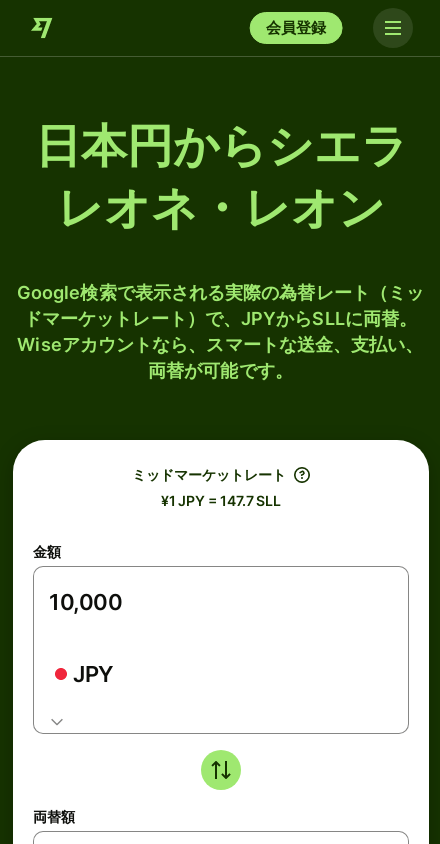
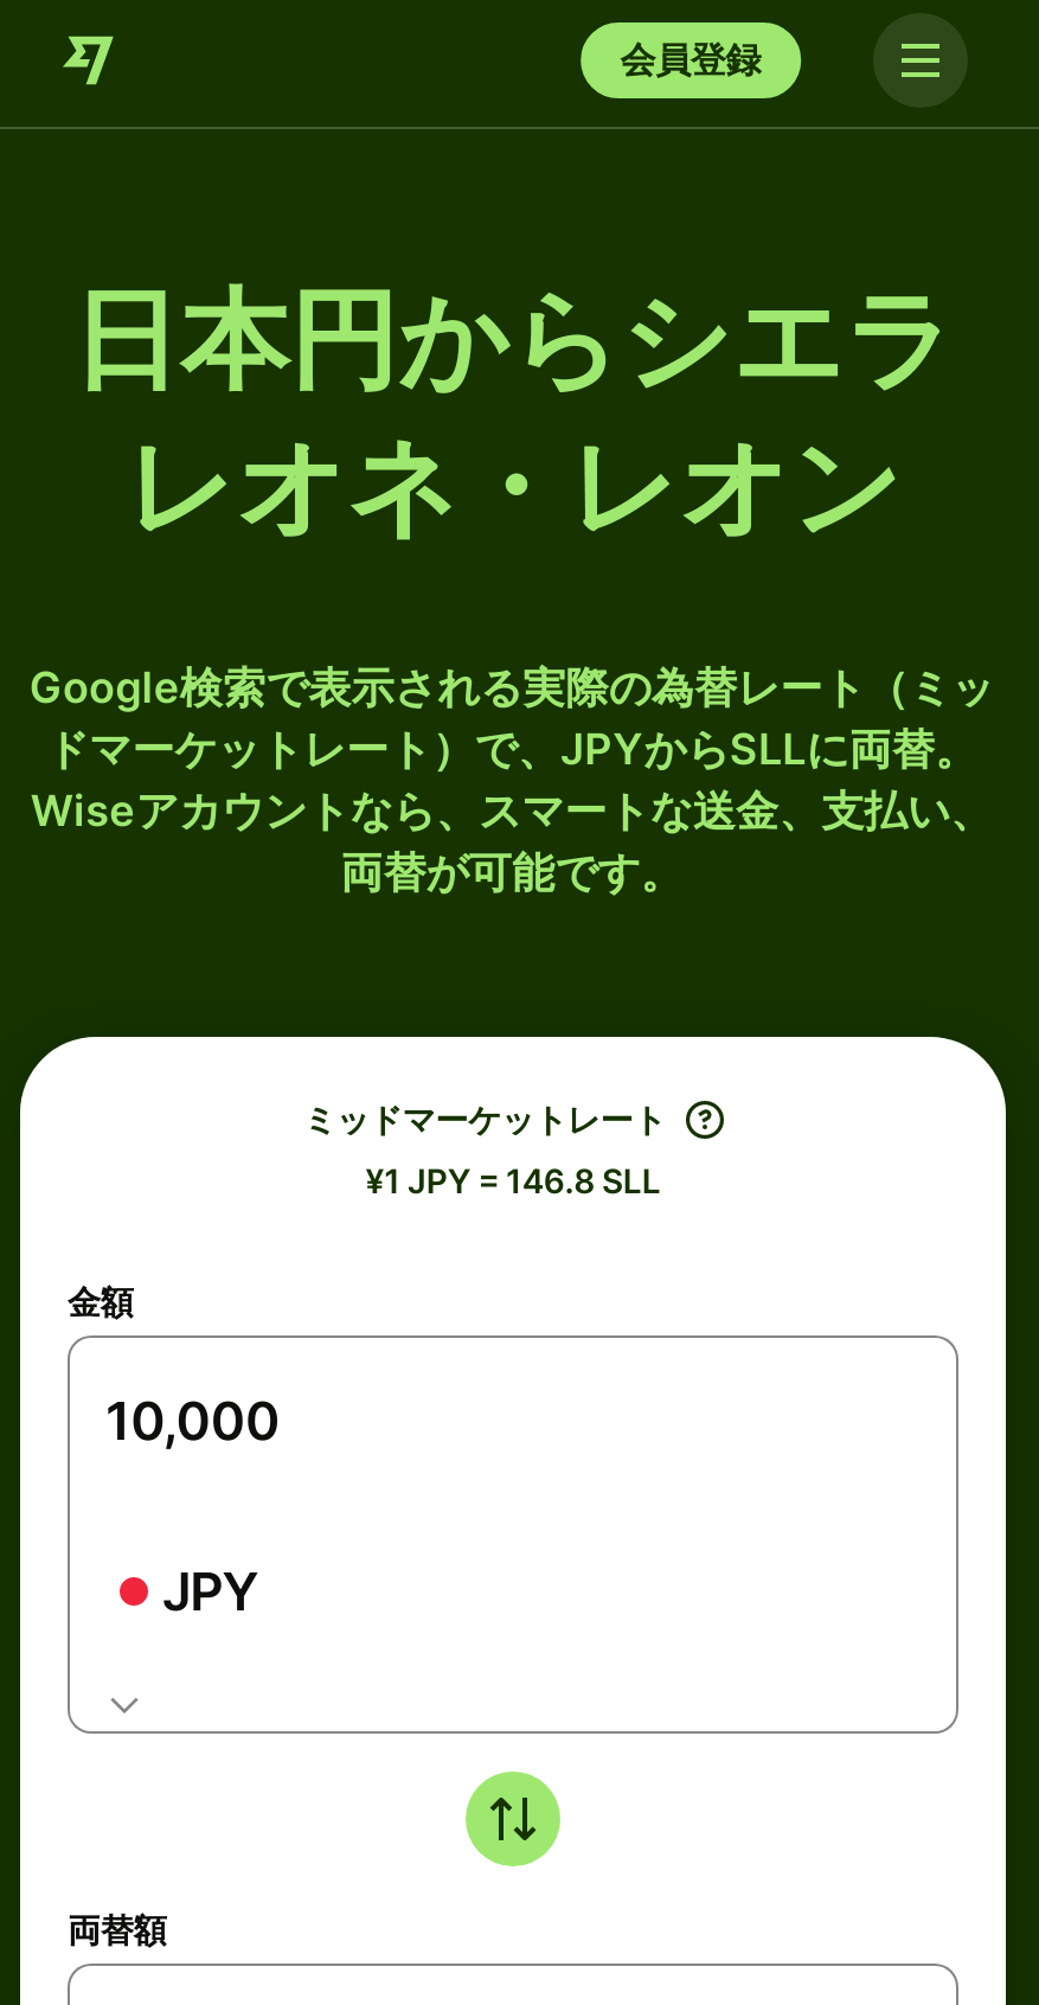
- ¥1 JPY = 147.7 SLL
+ ¥1 JPY = 146.8 SLL
